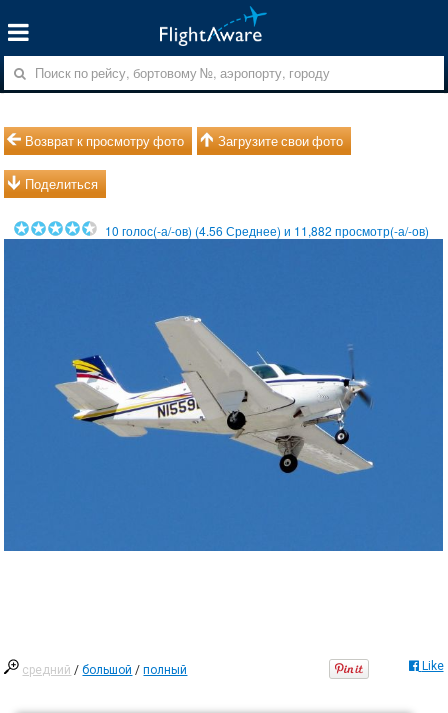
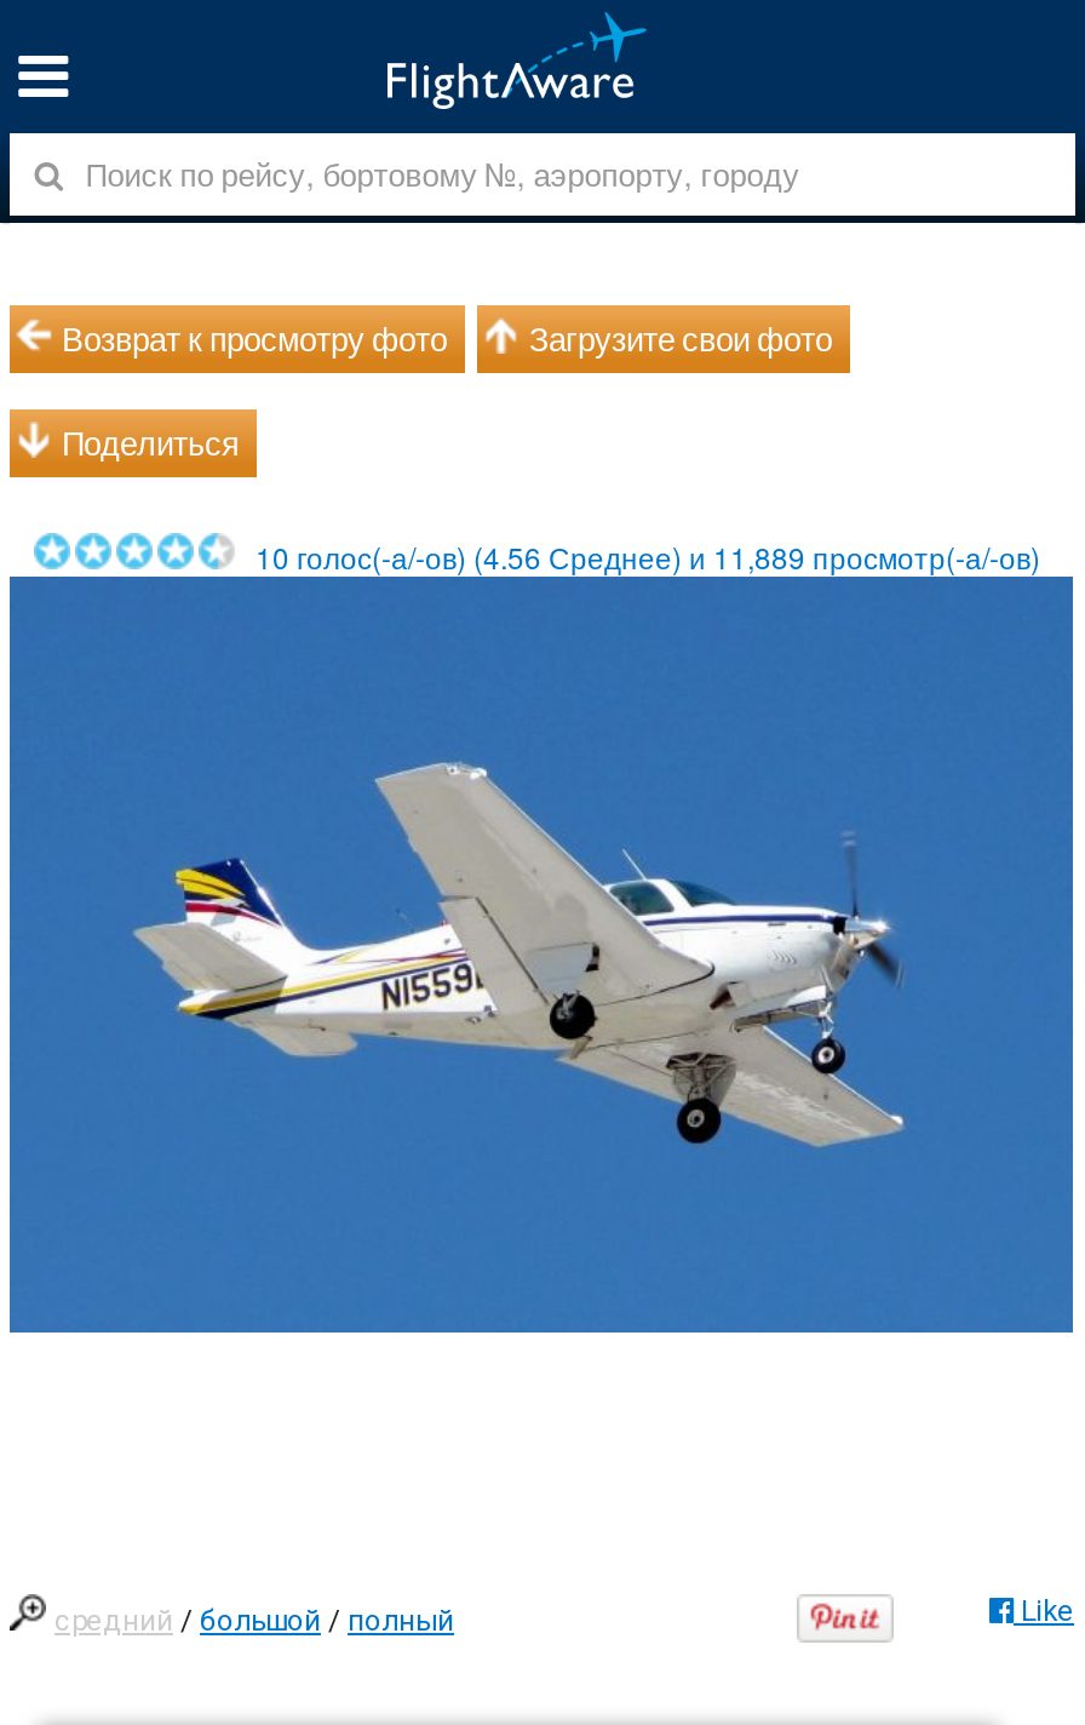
- 10 голос(-а/-ов) (4.56 Среднее) и 11,882 просмотр(-а/-ов)
+ 10 голос(-а/-ов) (4.56 Среднее) и 11,889 просмотр(-а/-ов)
